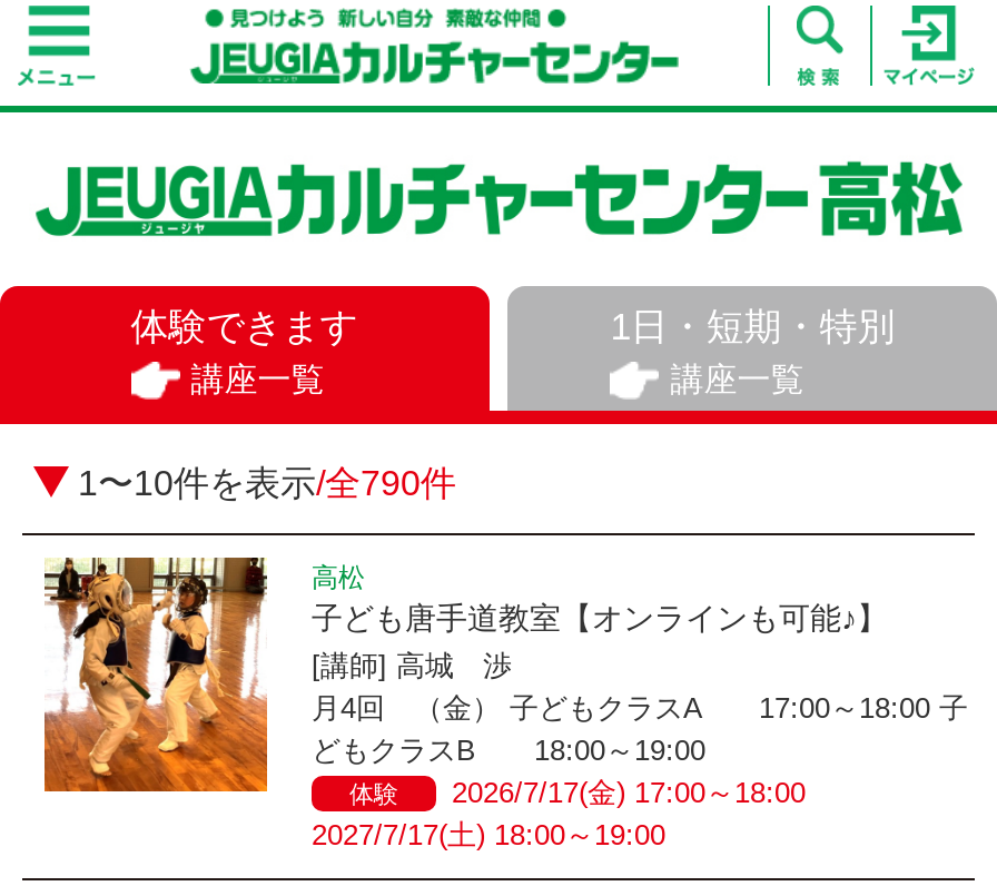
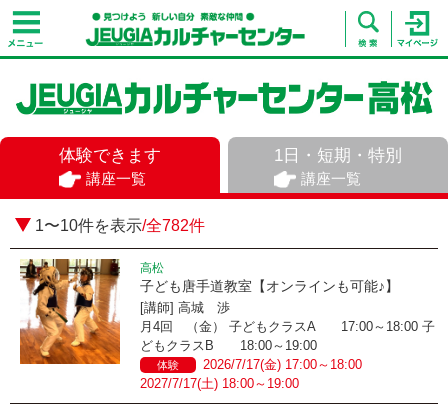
- 1〜10件を表示/全790件
+ 1〜10件を表示/全782件
